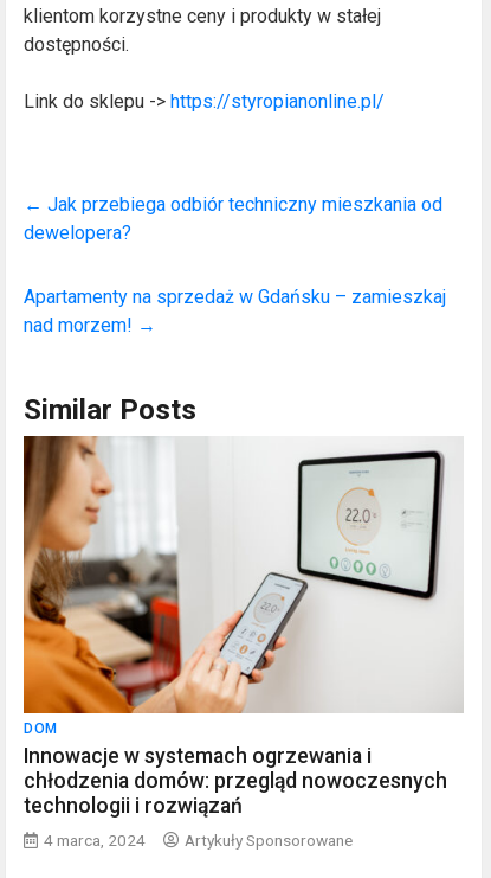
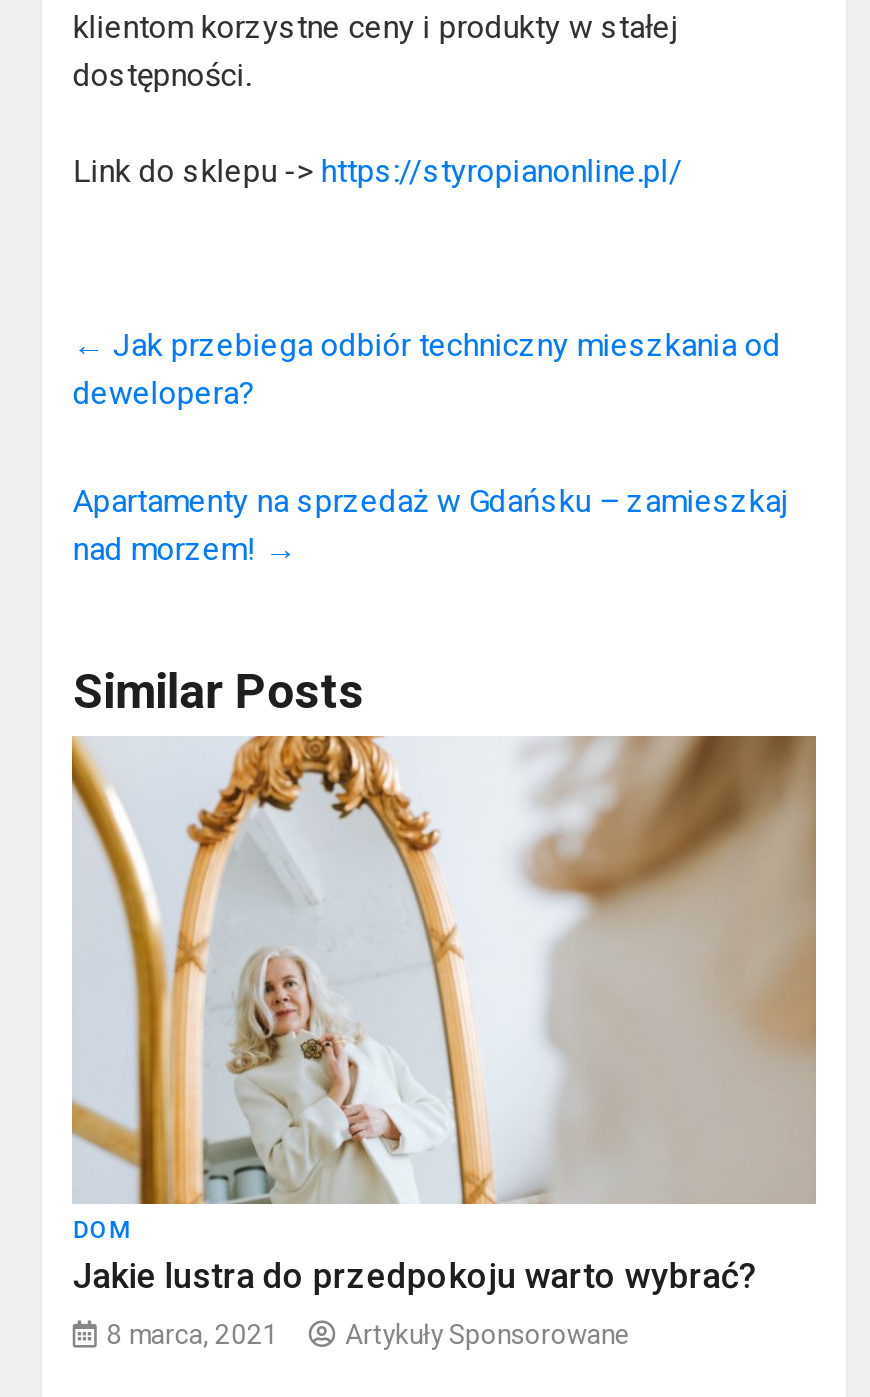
- [image]
- Innowacje w systemach ogrzewania i
- chłodzenia domów: przegląd nowoczesnych
- technologii i rozwiązań
+ [image]
+ Jakie lustra do przedpokoju warto wybrać?

- 4 marca, 2024
+ 8 marca, 2021
